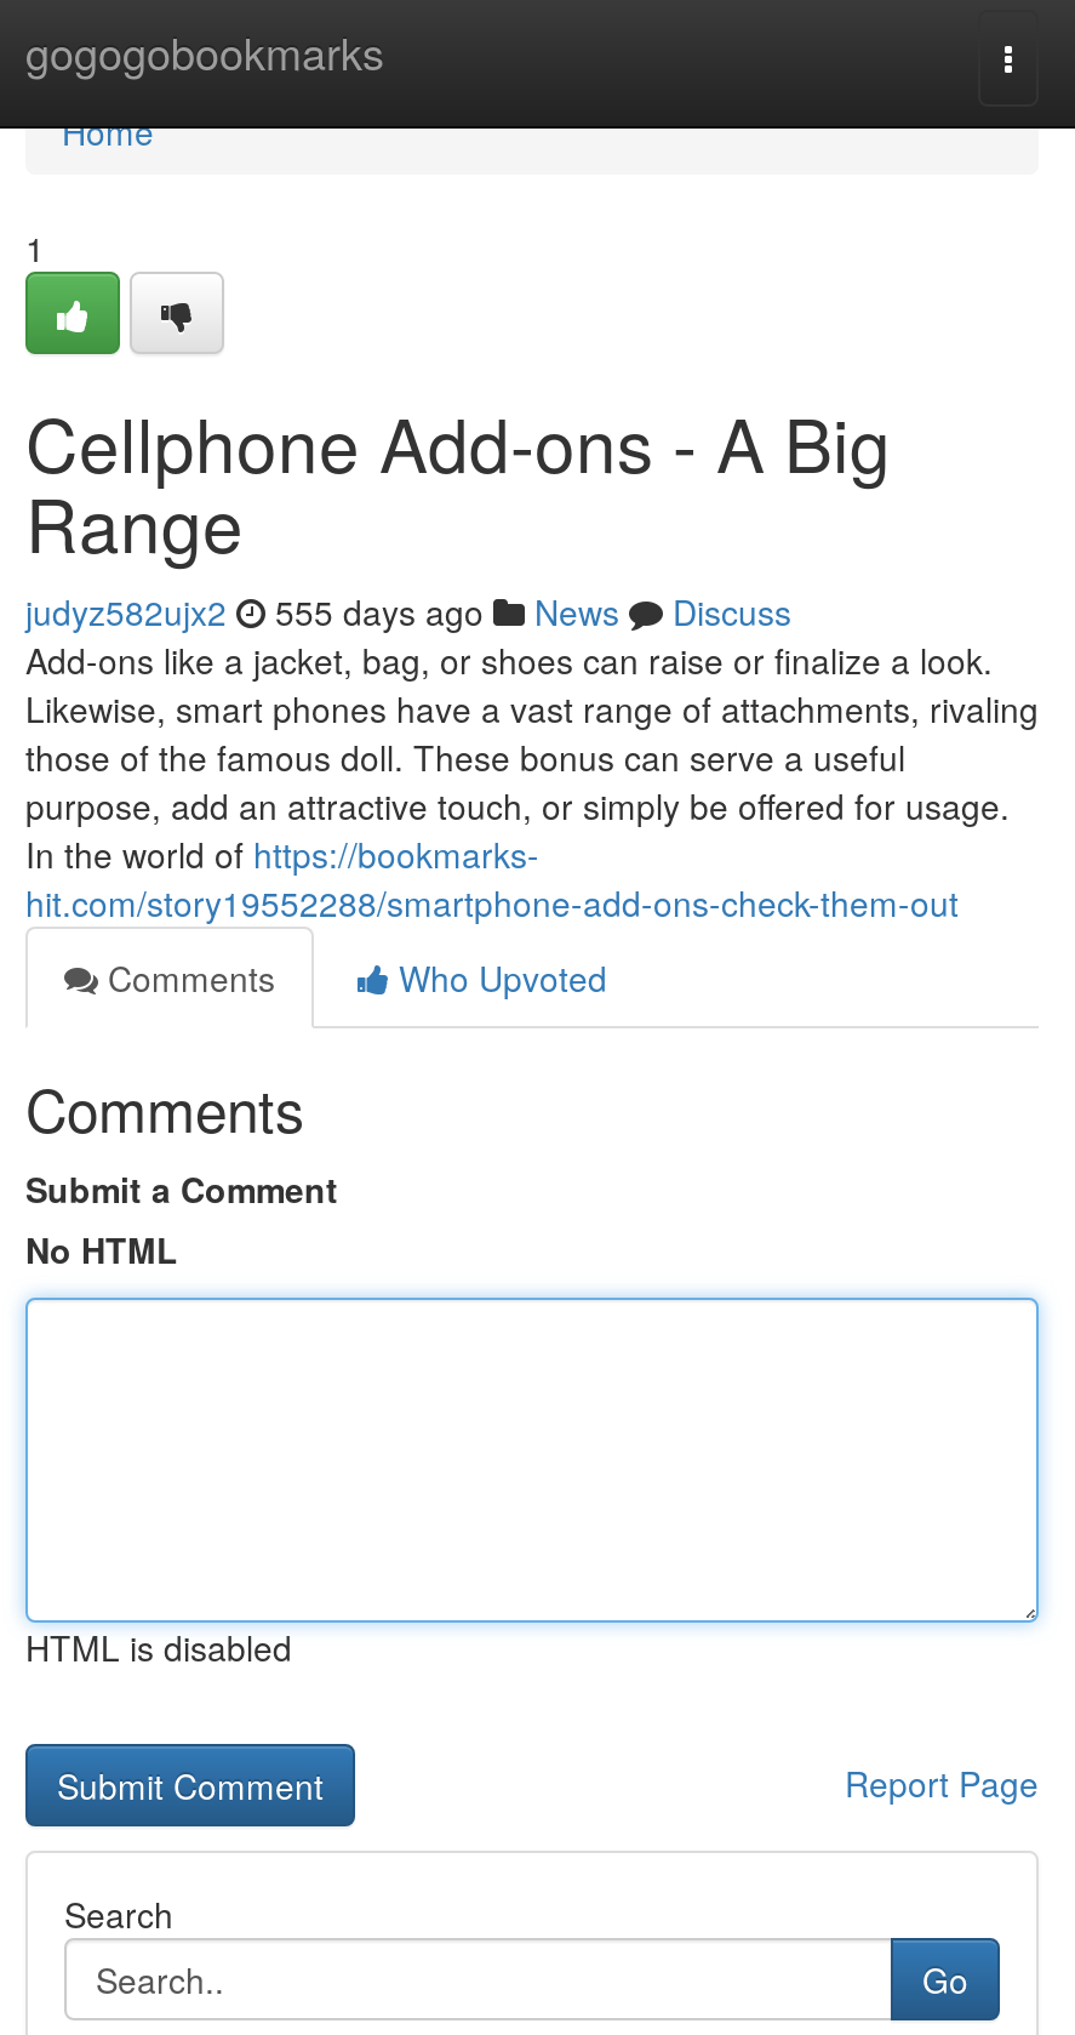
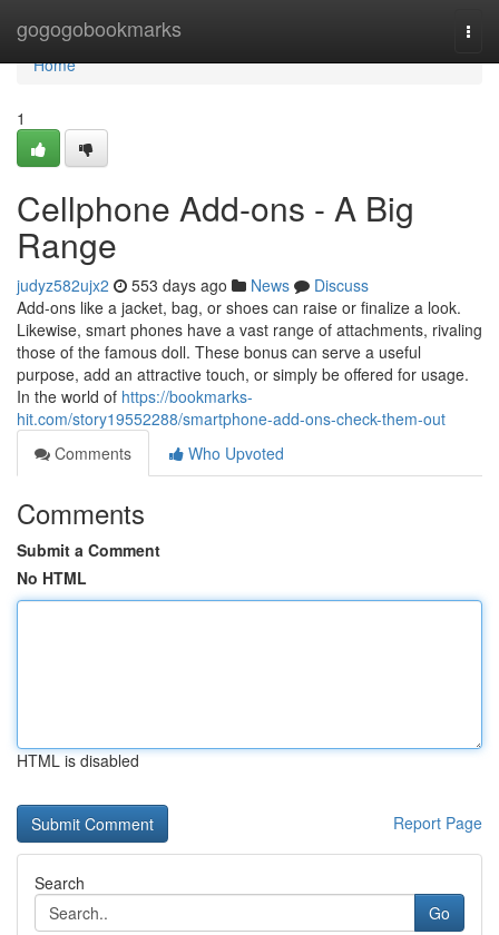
- judyz582ujx2 555 days ago News Discuss
+ judyz582ujx2 553 days ago News Discuss
